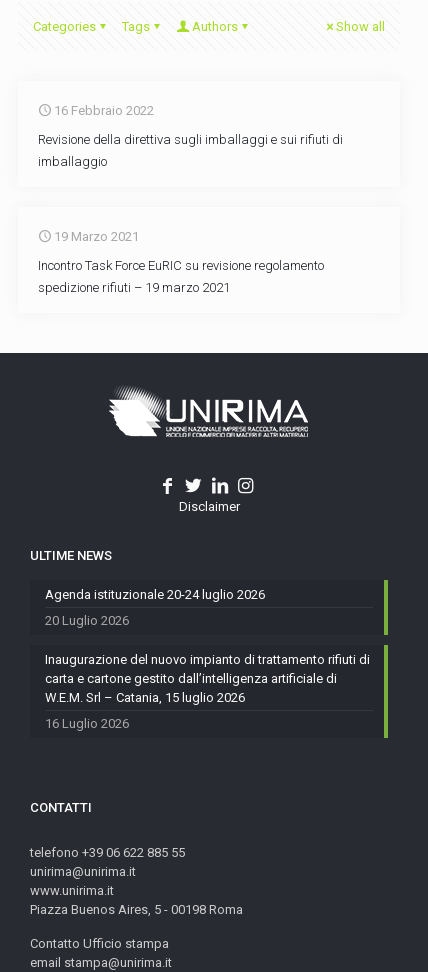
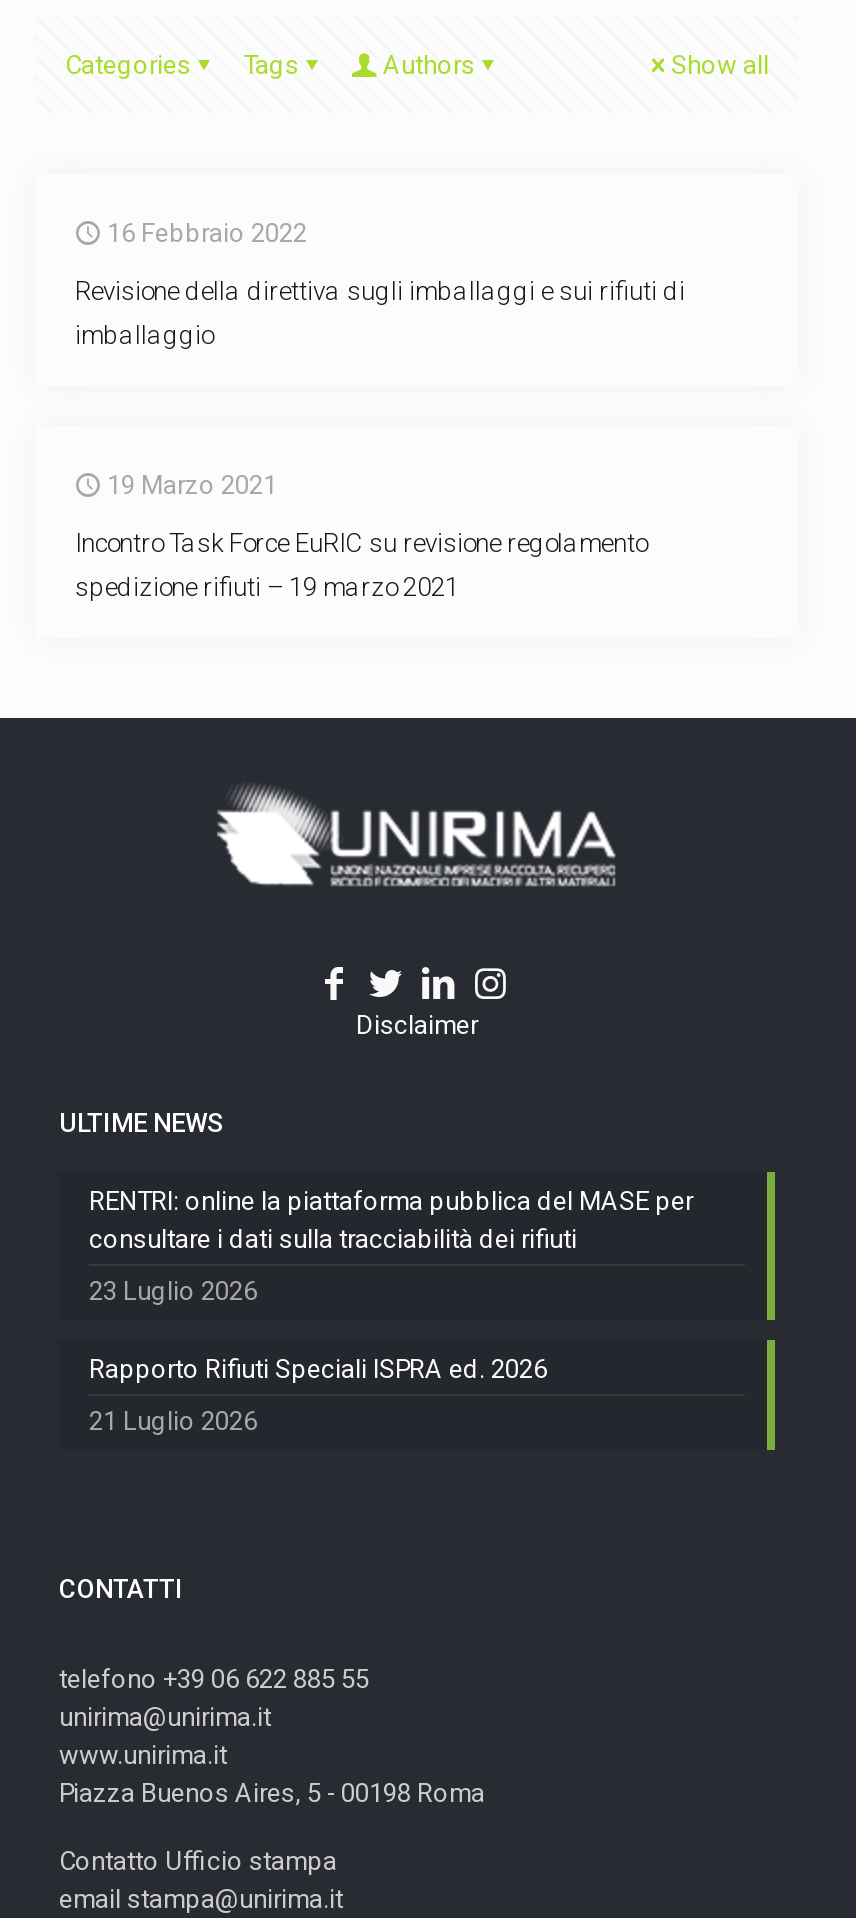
- Agenda istituzionale 20-24 luglio 2026
+ RENTRI: online la piattaforma pubblica del MASE per
+ consultare i dati sulla tracciabilità dei rifiuti

- 20 Luglio 2026
+ 23 Luglio 2026

- Inaugurazione del nuovo impianto di trattamento rifiuti di
- carta e cartone gestito dall’intelligenza artificiale di
- W.E.M. Srl – Catania, 15 luglio 2026
+ Rapporto Rifiuti Speciali ISPRA ed. 2026

- 16 Luglio 2026
+ 21 Luglio 2026
